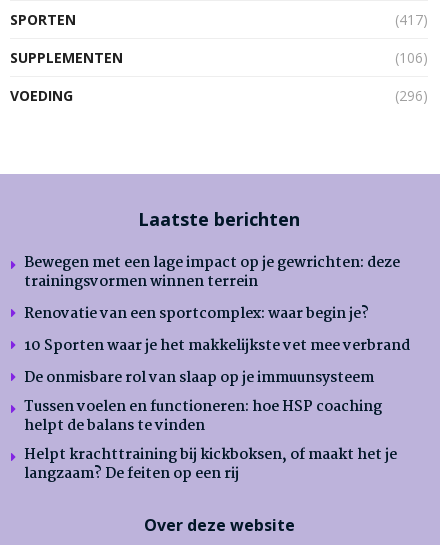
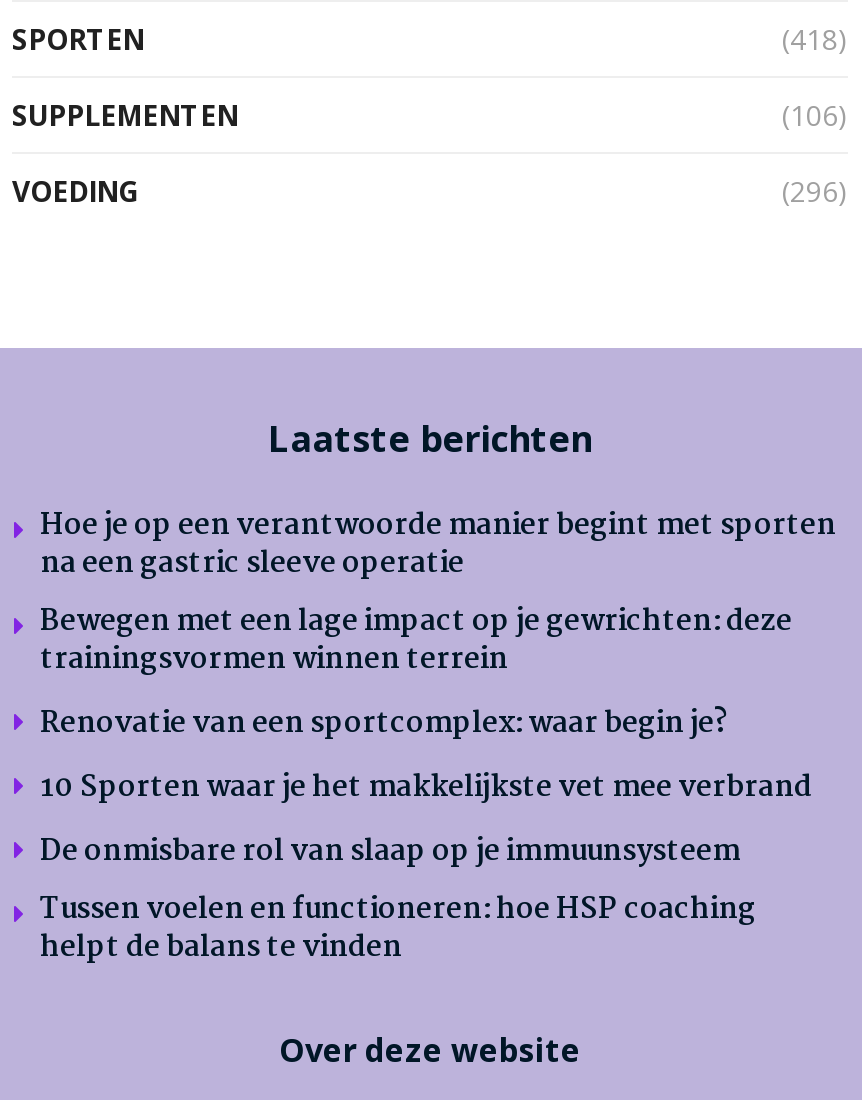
- (417)
+ (418)

+ Hoe je op een verantwoorde manier begint met sporten
+ na een gastric sleeve operatie

moved down: Bewegen met een lage impact op je gewrichten: deze | trainingsvormen winnen terrein | Renovatie van een sportcomplex: waar begin je? | 10 Sporten waar je het makkelijkste vet mee verbrand | De onmisbare rol van slaap op je immuunsysteem | Tussen voelen en functioneren: hoe HSP coaching | helpt de balans te vinden

- Helpt krachttraining bij kickboksen, of maakt het je
- langzaam? De feiten op een rij
